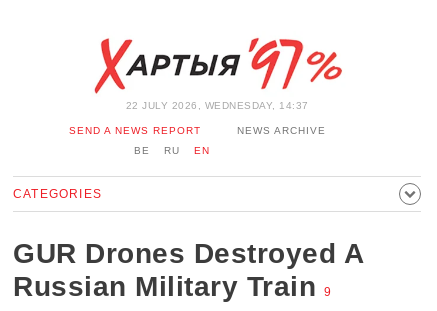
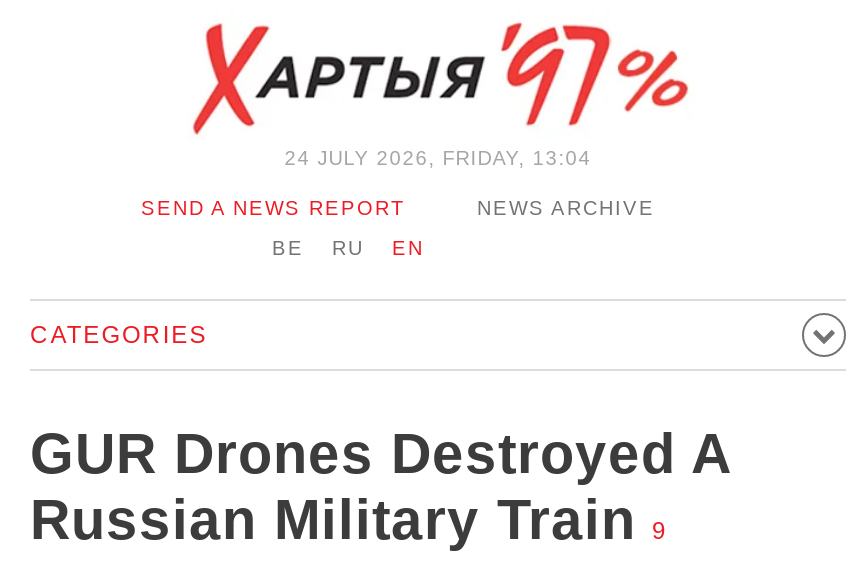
- 22 JULY 2026, WEDNESDAY, 14:37
+ 24 JULY 2026, FRIDAY, 13:04
